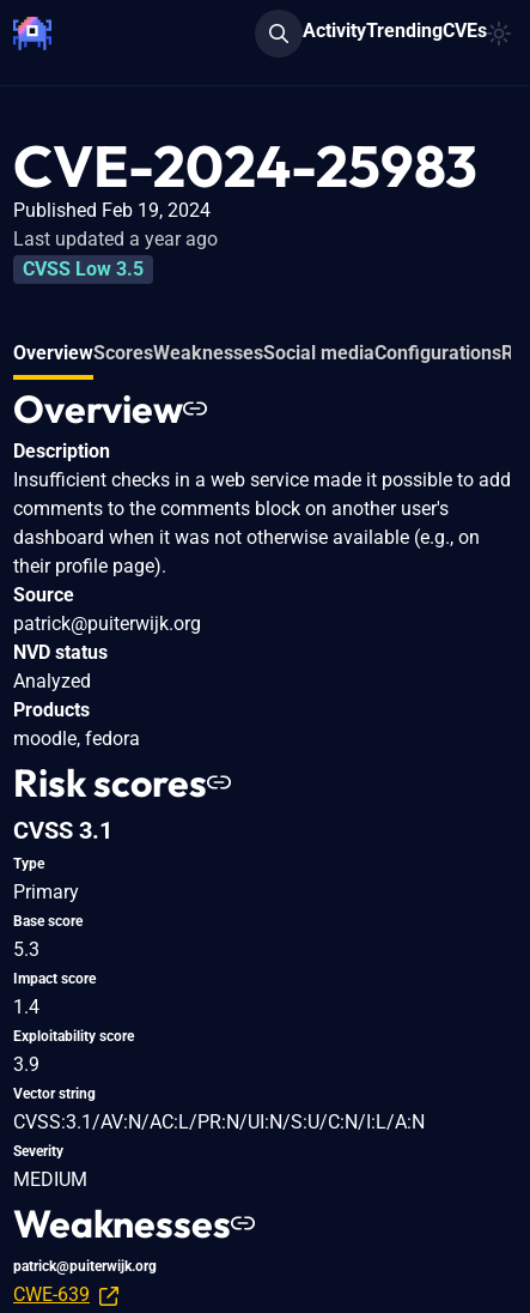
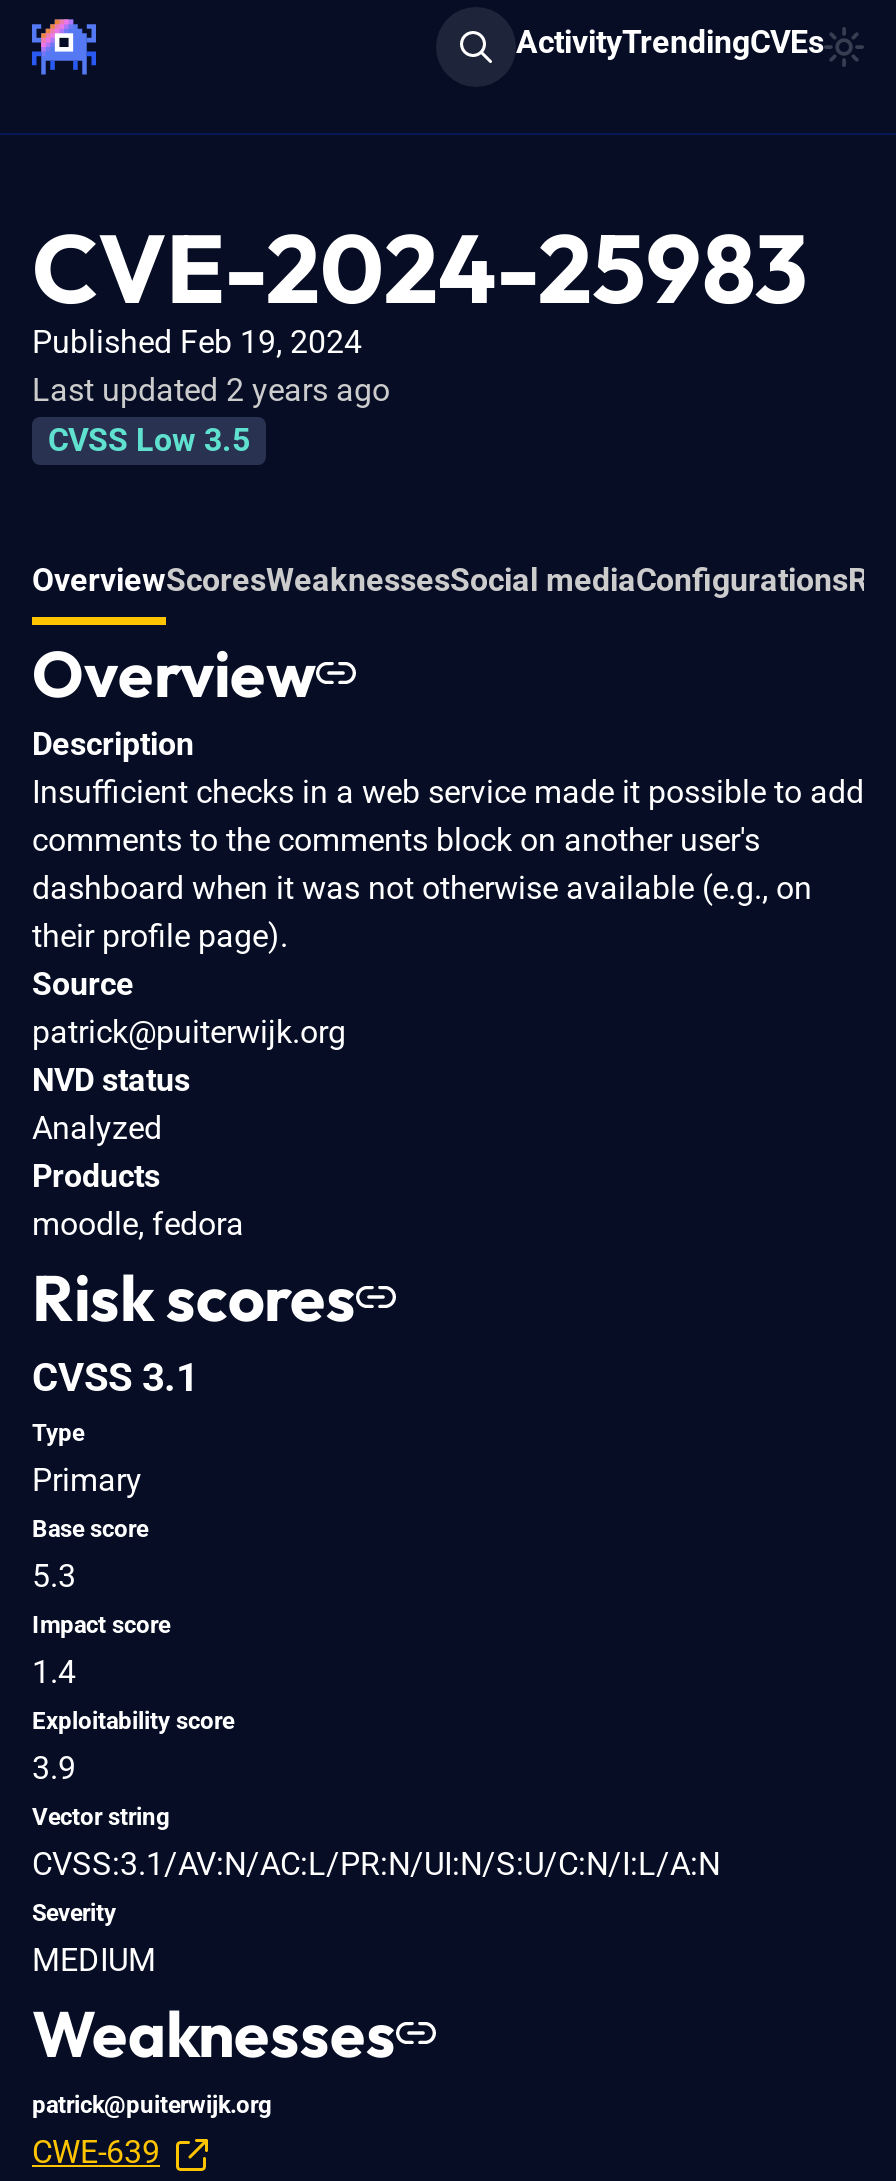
- Last updated a year ago
+ Last updated 2 years ago
